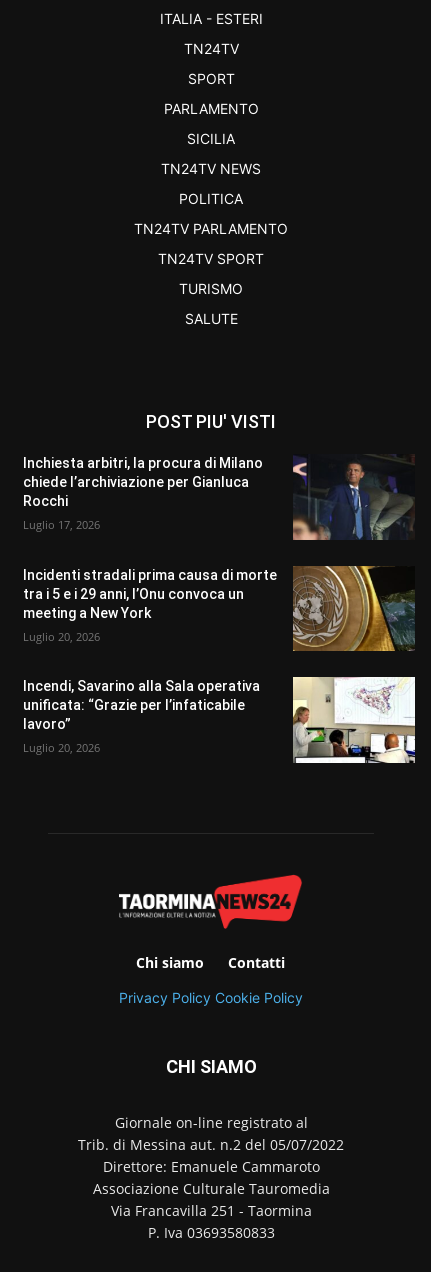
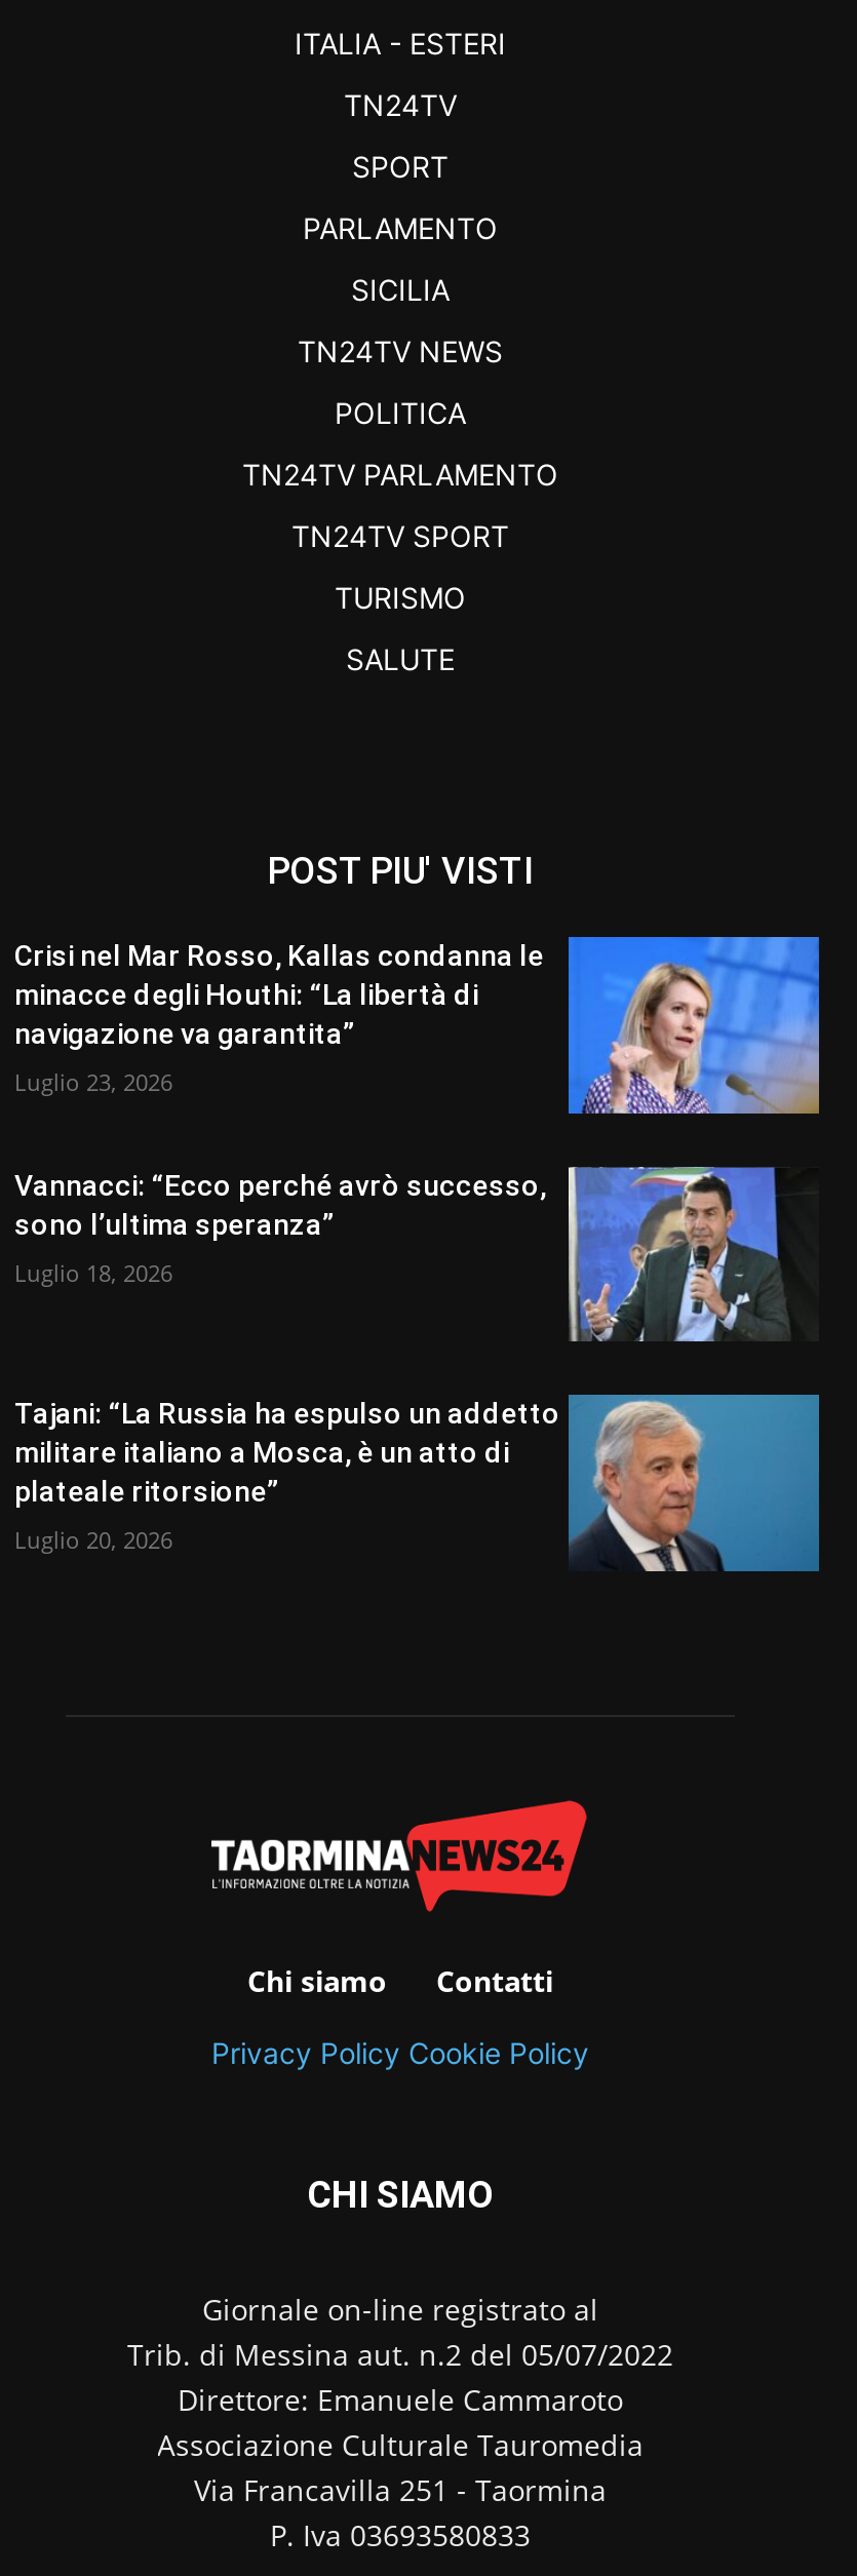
- [image]
- Inchiesta arbitri, la procura di Milano
- chiede l’archiviazione per Gianluca
- Rocchi
+ [image]
+ Crisi nel Mar Rosso, Kallas condanna le
+ minacce degli Houthi: “La libertà di
+ navigazione va garantita”

- Luglio 17, 2026
+ Luglio 23, 2026

- [image]
- Incidenti stradali prima causa di morte
- tra i 5 e i 29 anni, l’Onu convoca un
- meeting a New York
+ [image]
+ Vannacci: “Ecco perché avrò successo,
+ sono l’ultima speranza”

- Luglio 20, 2026
+ Luglio 18, 2026

- [image]
- Incendi, Savarino alla Sala operativa
- unificata: “Grazie per l’infaticabile
- lavoro”
+ [image]
+ Tajani: “La Russia ha espulso un addetto
+ militare italiano a Mosca, è un atto di
+ plateale ritorsione”
